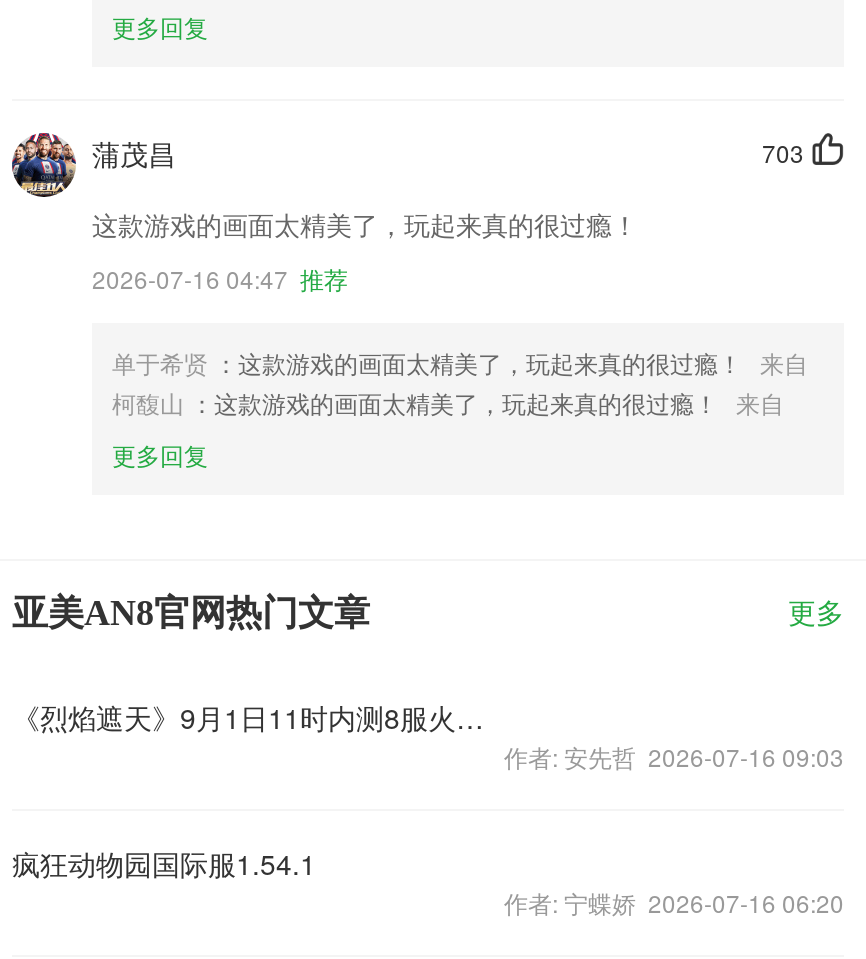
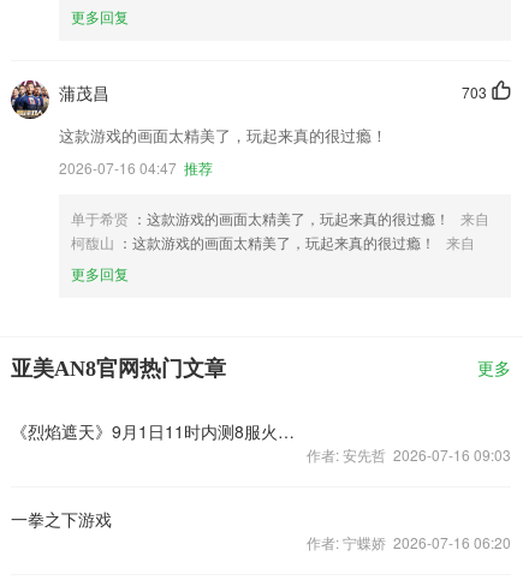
- 疯狂动物园国际服1.54.1
+ 一拳之下游戏
